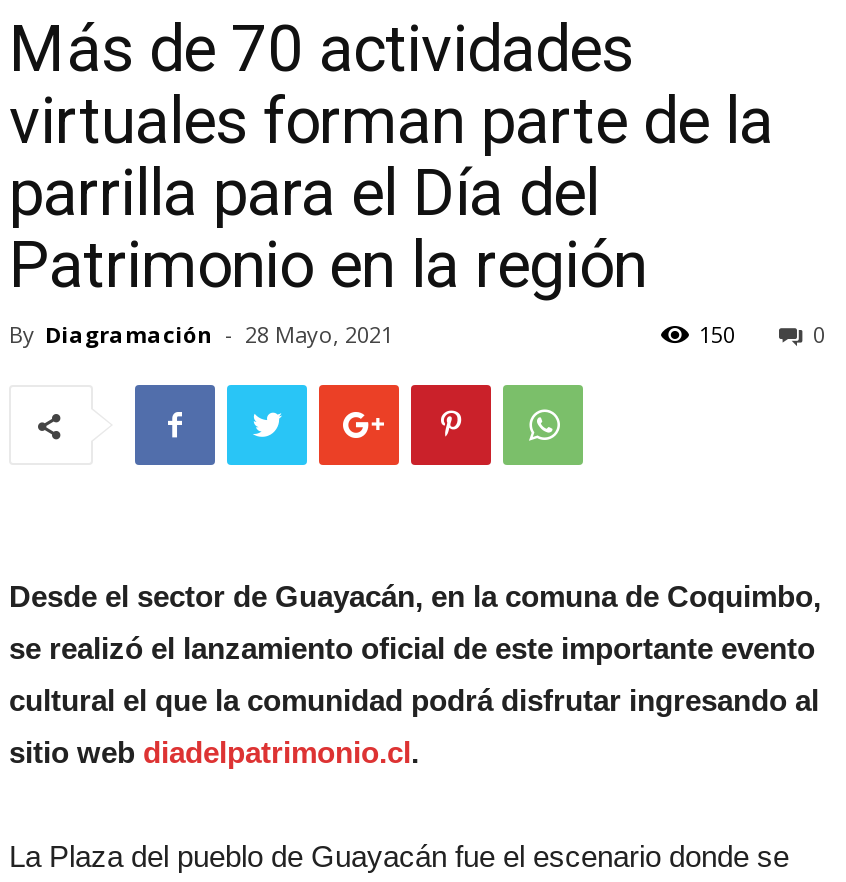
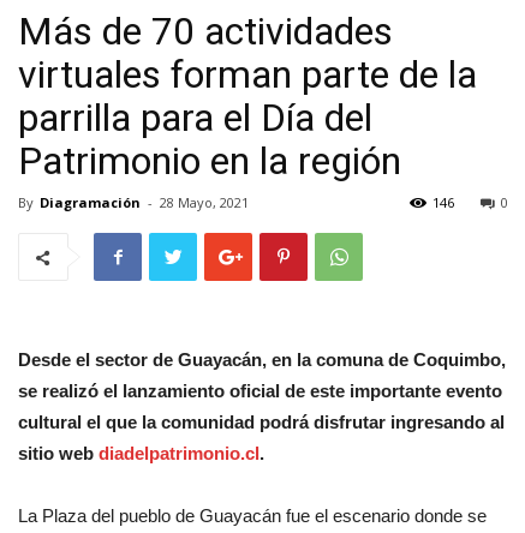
- 150
+ 146
